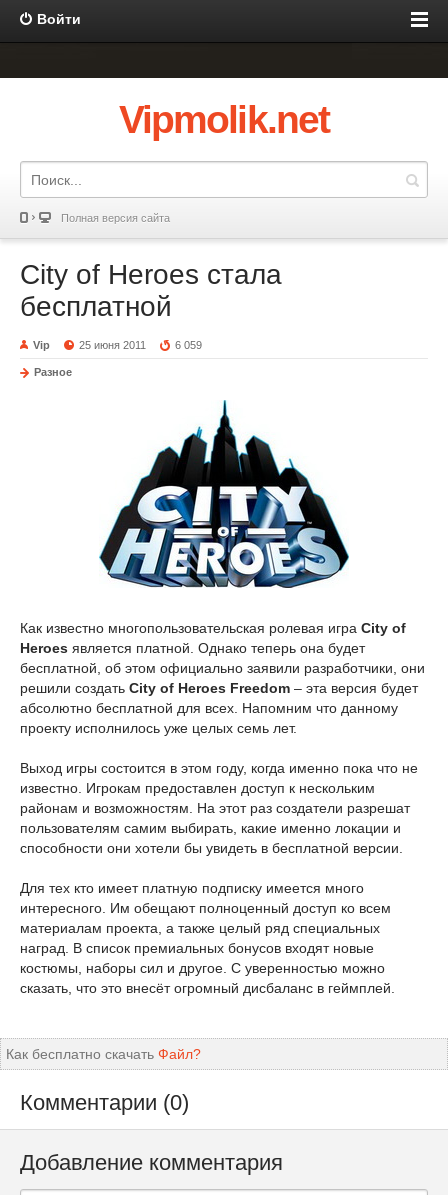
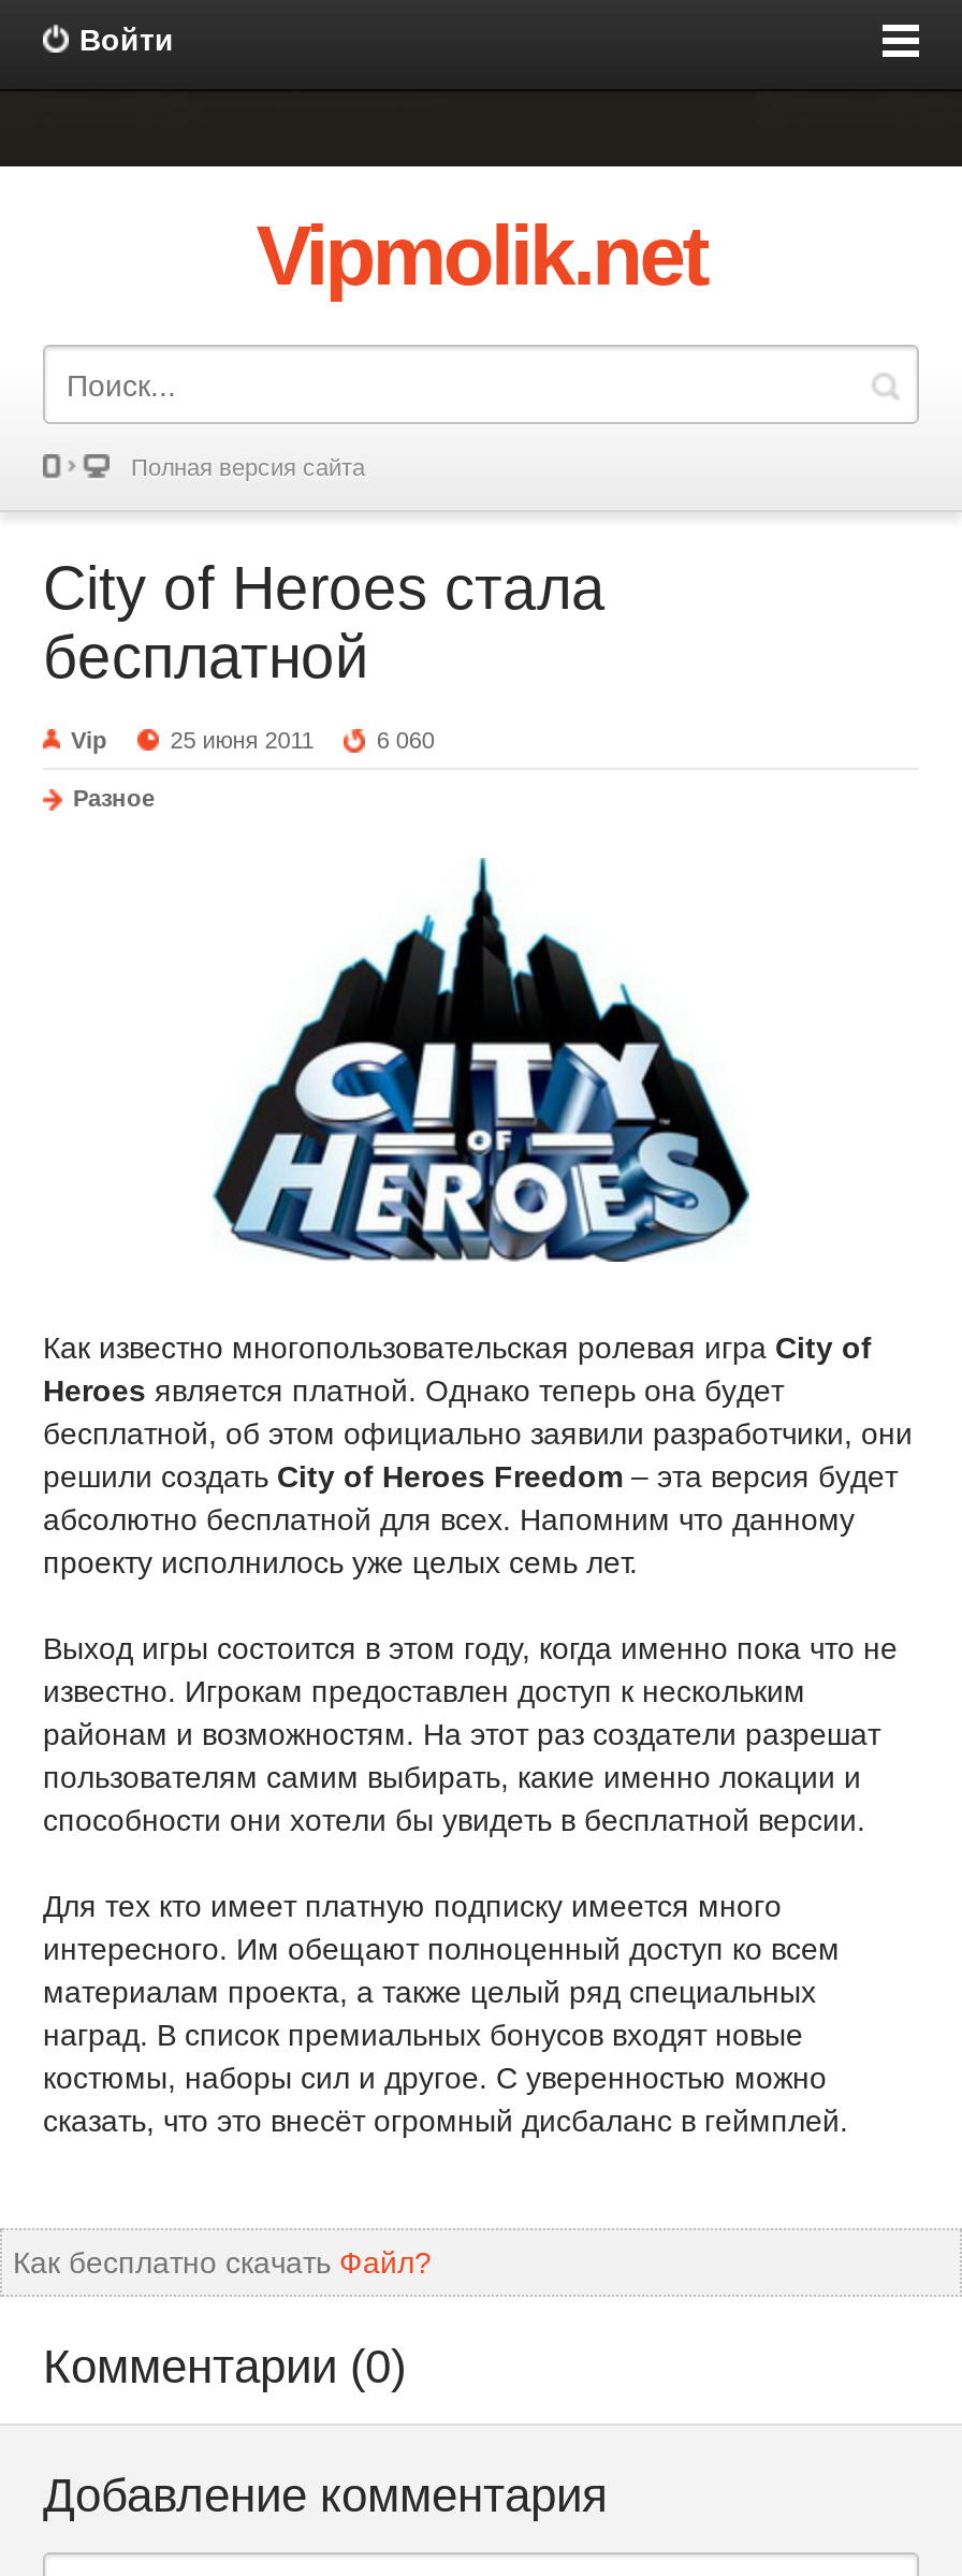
- 6 059
+ 6 060
